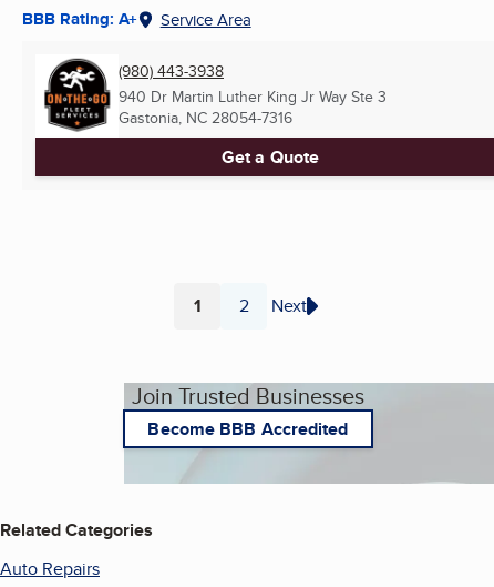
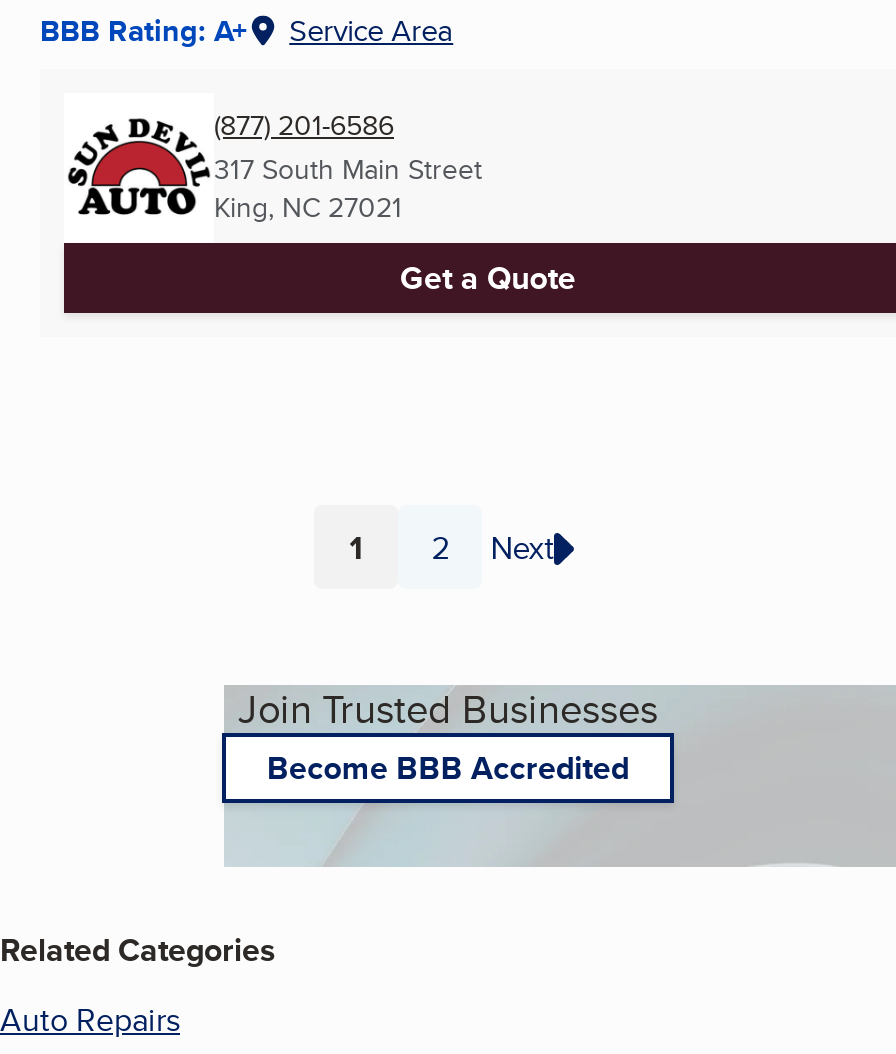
- [image]
- (980) 443-3938
- 940 Dr Martin Luther King Jr Way Ste 3
- Gastonia, NC 28054-7316
+ [image]
+ (877) 201-6586
+ 317 South Main Street
+ King, NC 27021
